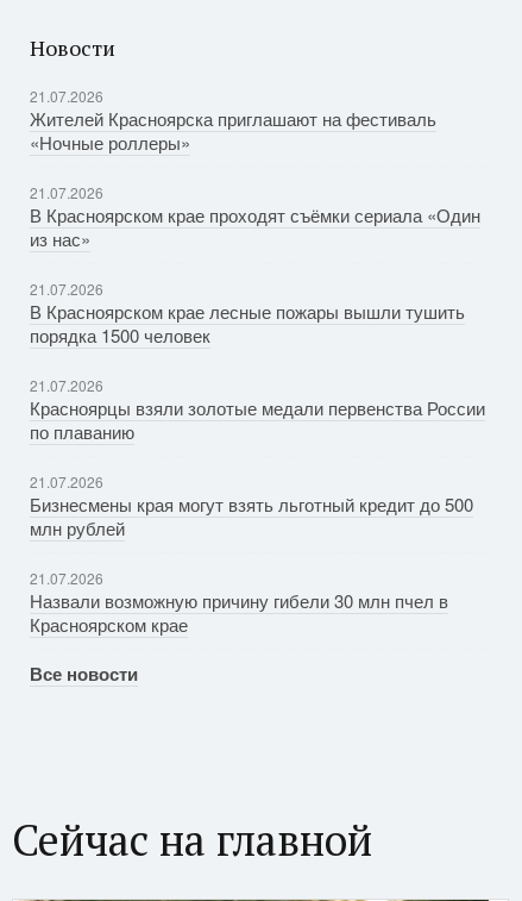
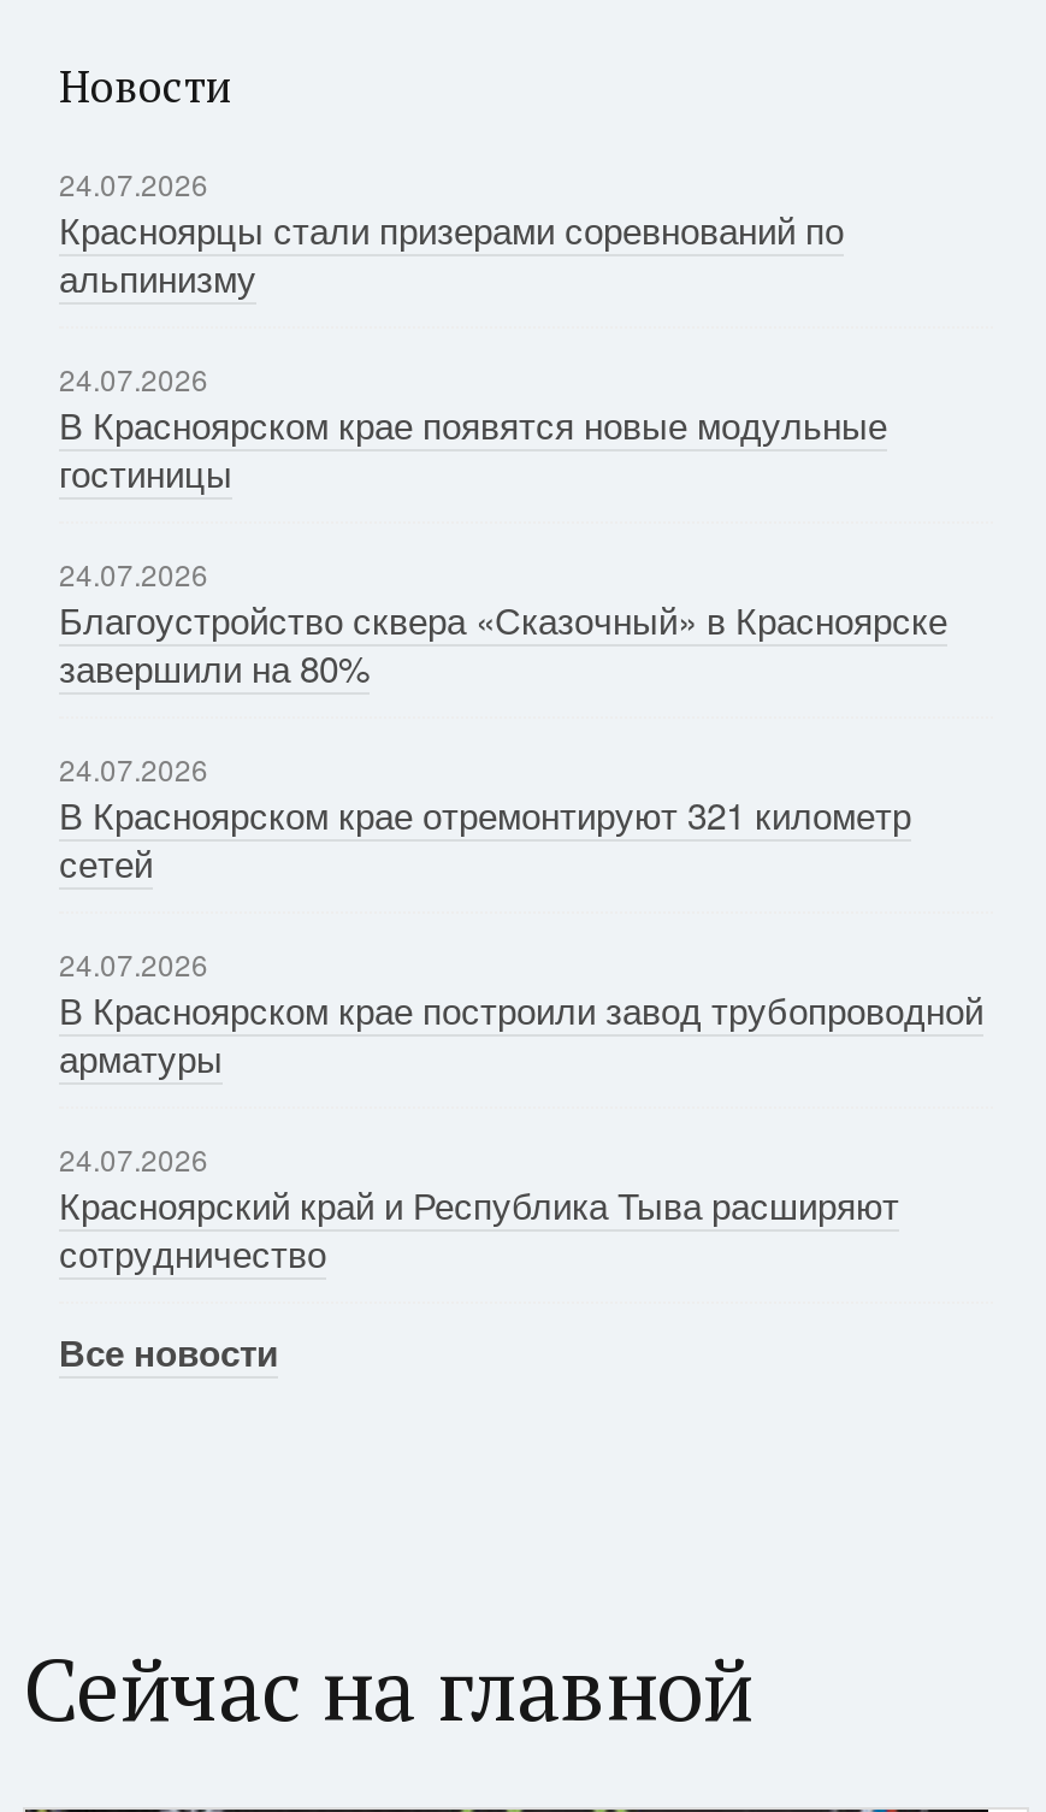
- 21.07.2026
- Жителей Красноярска приглашают на фестиваль
- «Ночные роллеры»
+ 24.07.2026
+ Красноярцы стали призерами соревнований по
+ альпинизму

- 21.07.2026
- В Красноярском крае проходят съёмки сериала «Один
- из нас»
+ 24.07.2026
+ В Красноярском крае появятся новые модульные
+ гостиницы

- 21.07.2026
- В Красноярском крае лесные пожары вышли тушить
- порядка 1500 человек
+ 24.07.2026
+ Благоустройство сквера «Сказочный» в Красноярске
+ завершили на 80%

- 21.07.2026
- Красноярцы взяли золотые медали первенства России
- по плаванию
+ 24.07.2026
+ В Красноярском крае отремонтируют 321 километр
+ сетей

- 21.07.2026
- Бизнесмены края могут взять льготный кредит до 500
- млн рублей
+ 24.07.2026
+ В Красноярском крае построили завод трубопроводной
+ арматуры

- 21.07.2026
- Назвали возможную причину гибели 30 млн пчел в
- Красноярском крае
+ 24.07.2026
+ Красноярский край и Республика Тыва расширяют
+ сотрудничество
